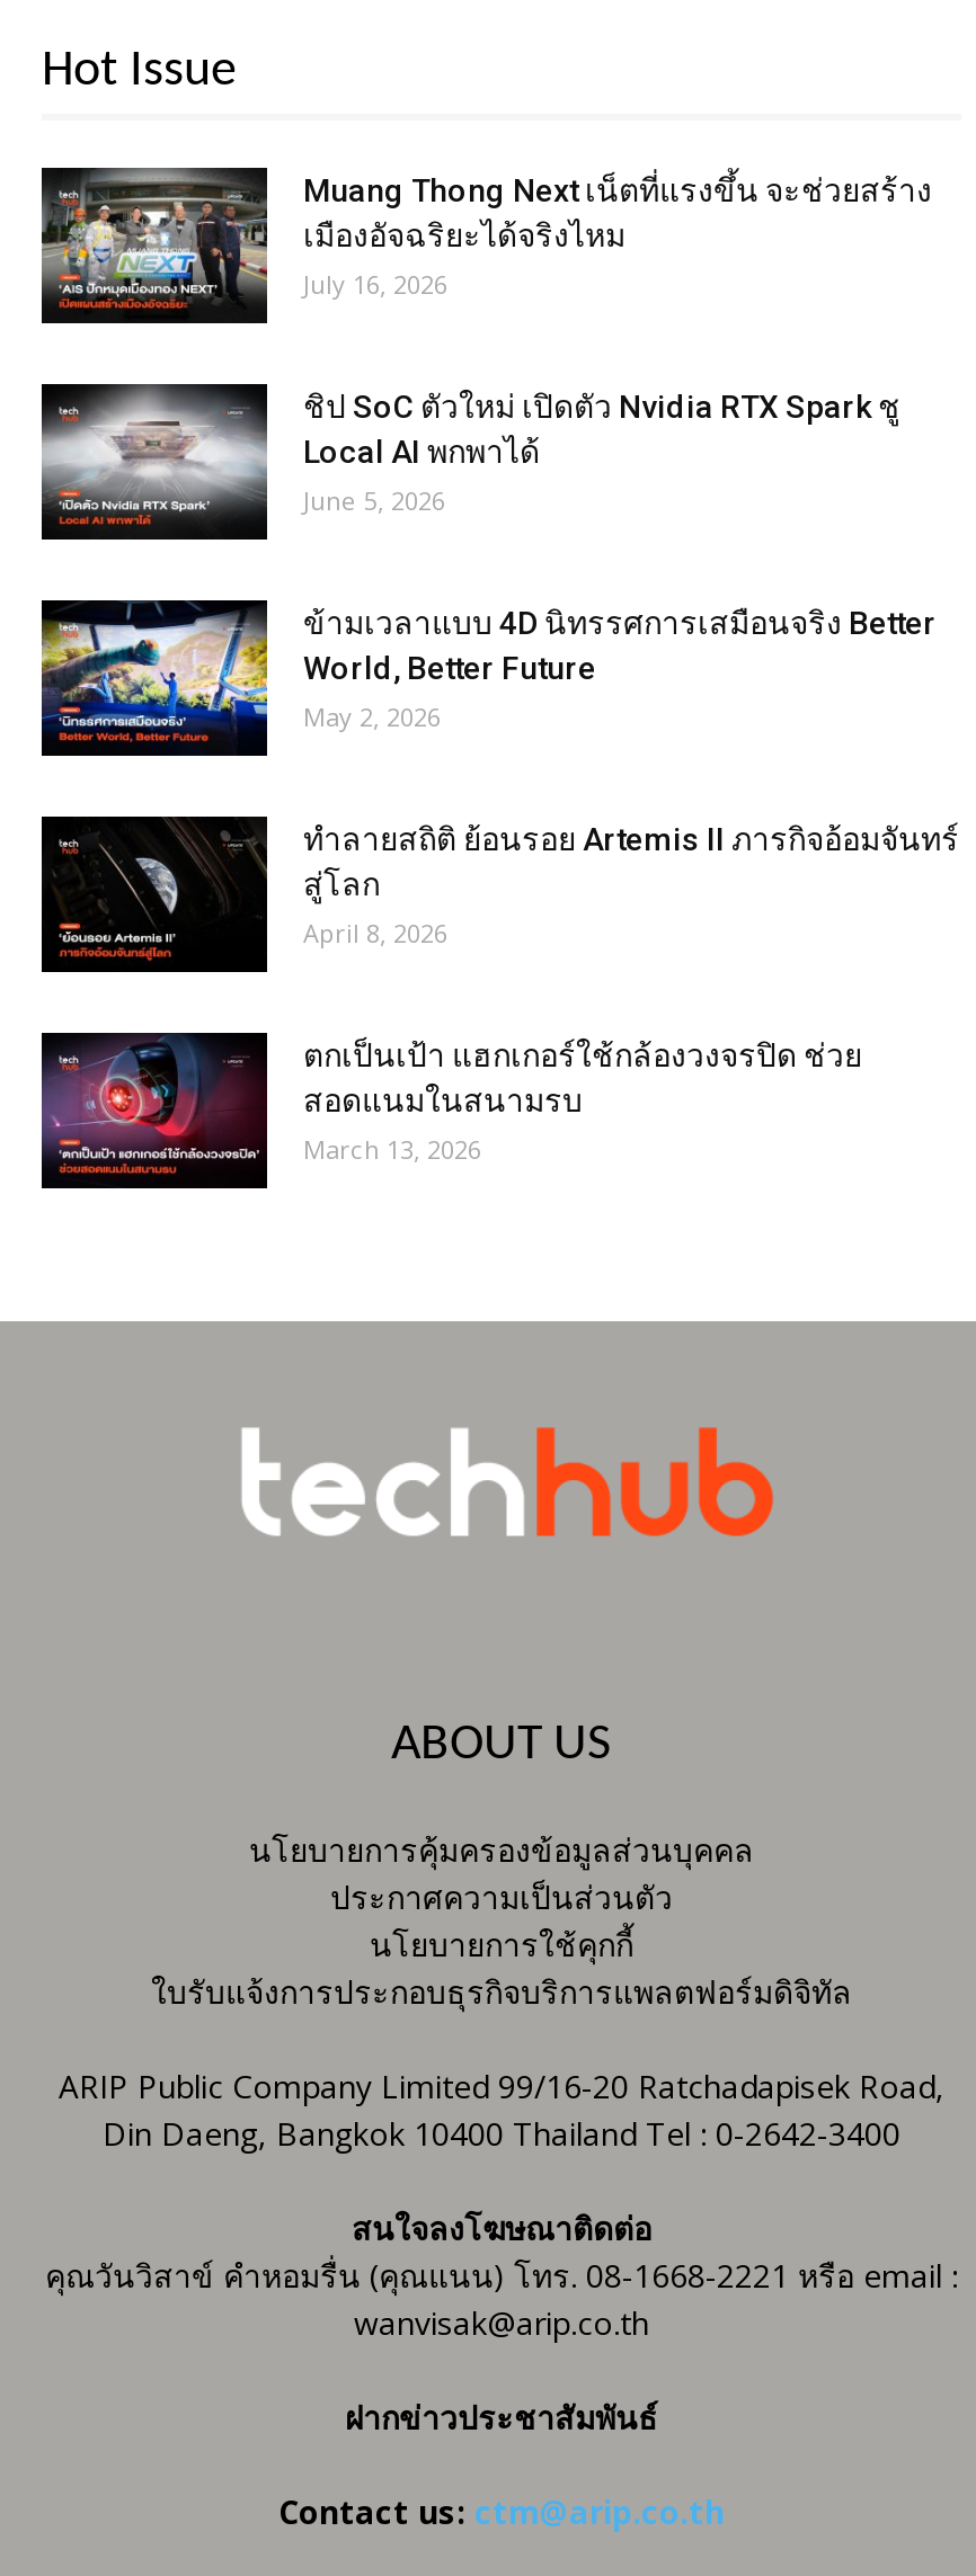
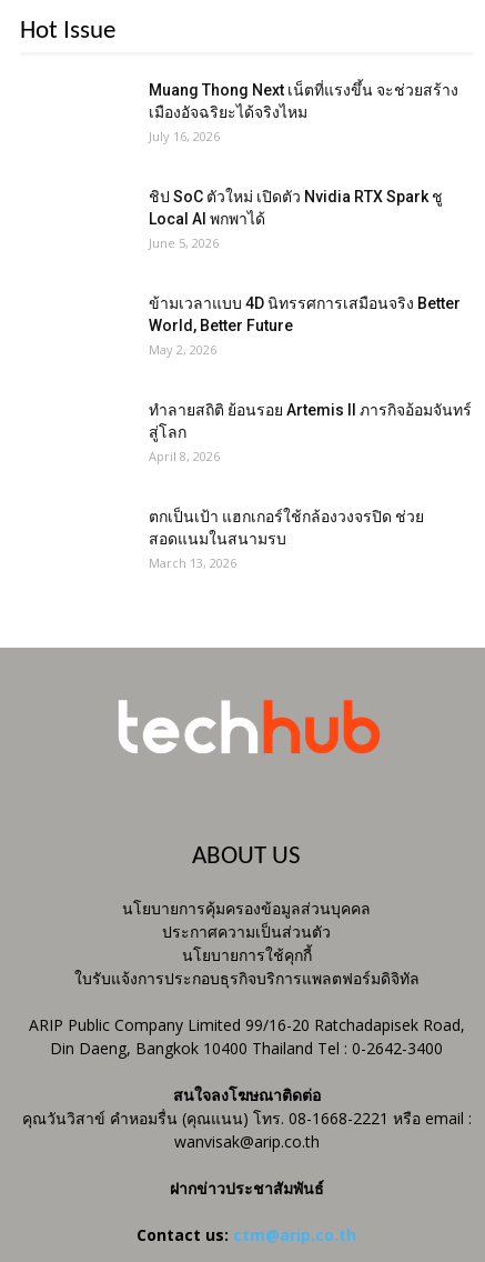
- [image]

- [image]

- [image]

- [image]

- [image]
